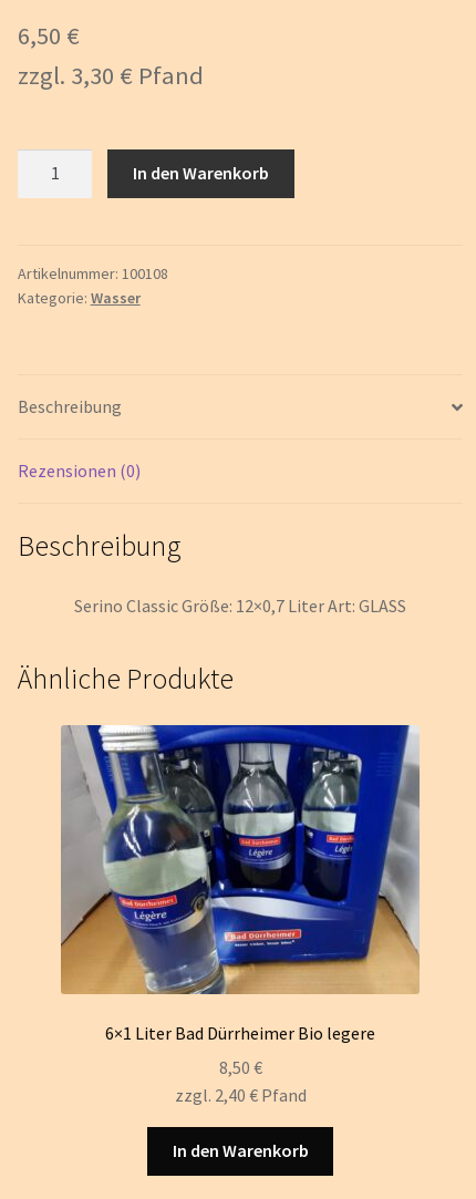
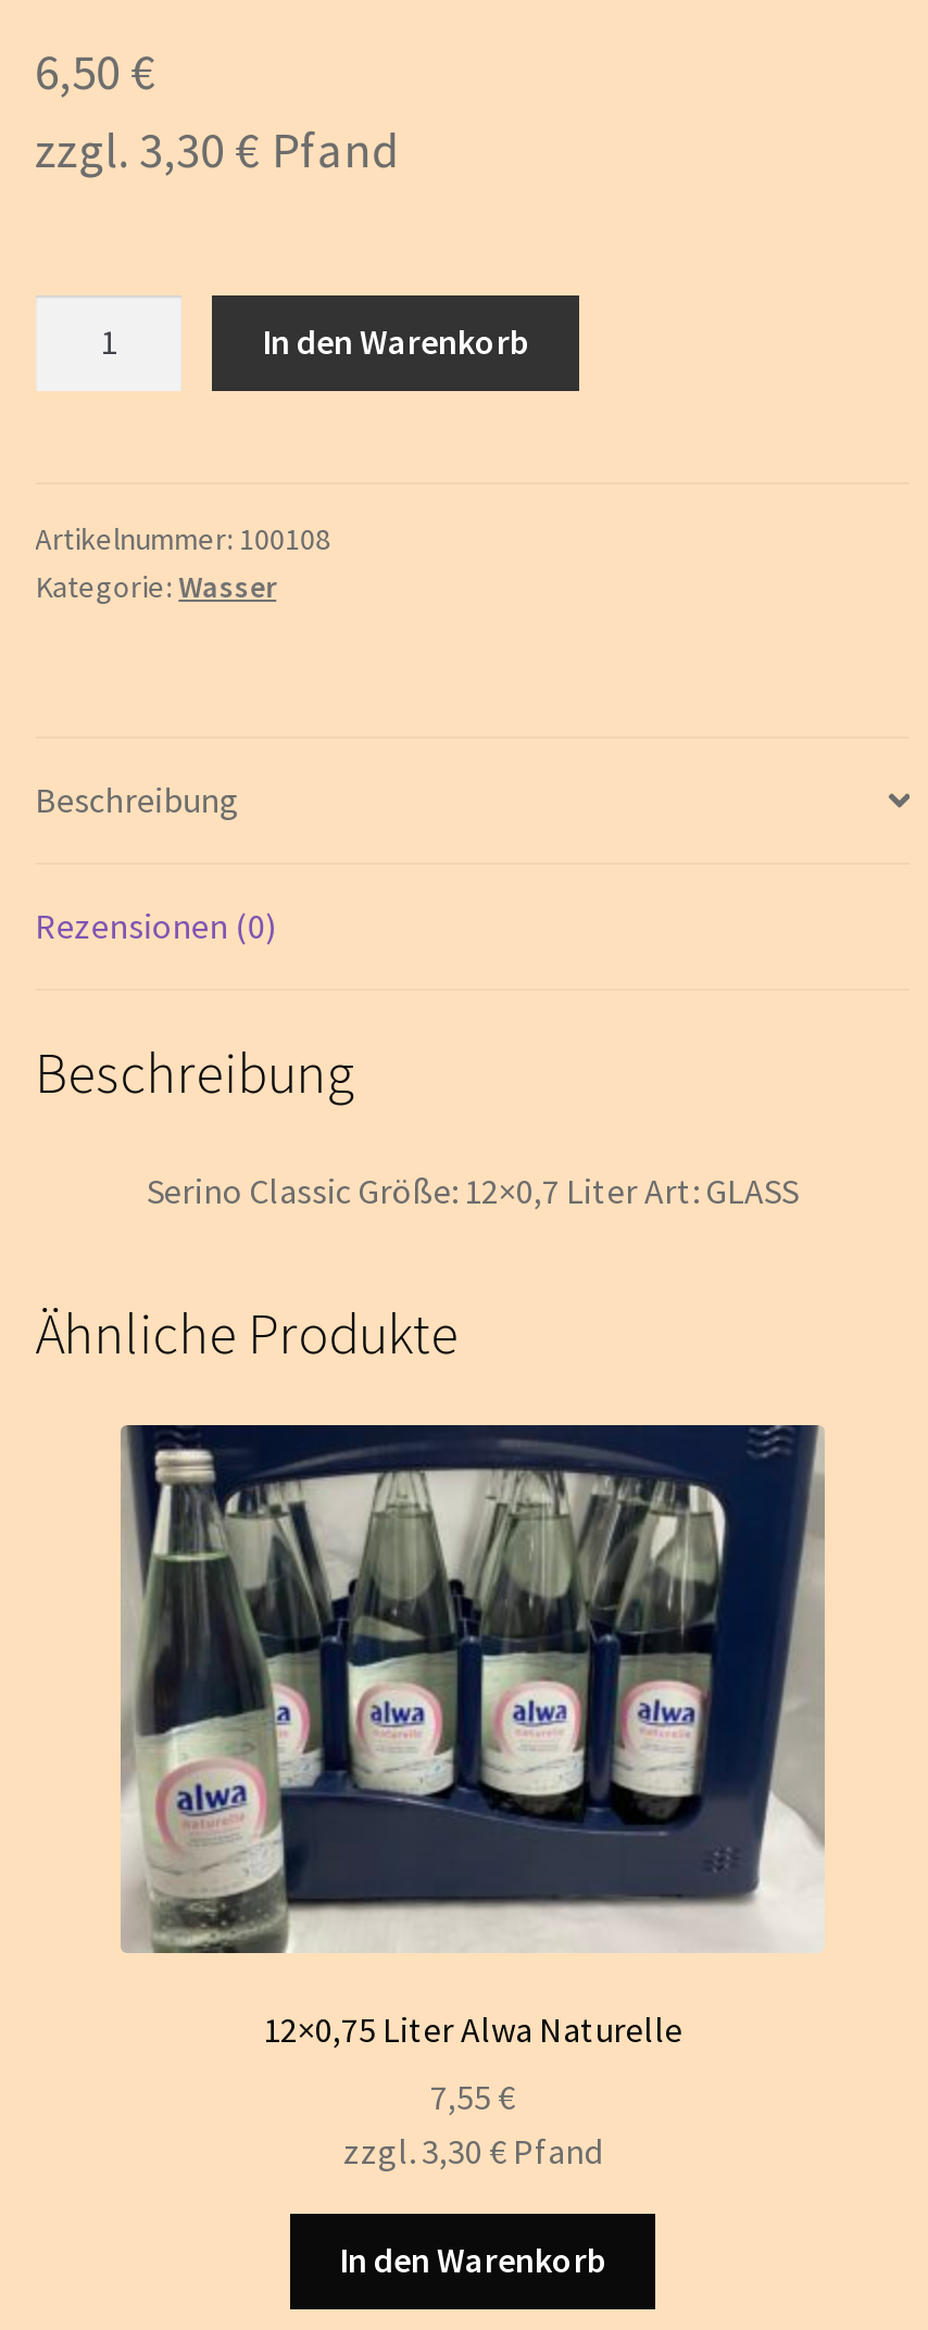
- [image]
- 6×1 Liter Bad Dürrheimer Bio legere
+ [image]
+ 12×0,75 Liter Alwa Naturelle

- 8,50 €
- zzgl. 2,40 €Pfand
+ 7,55 €
+ zzgl. 3,30 €Pfand
